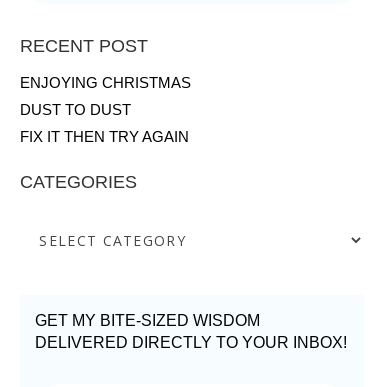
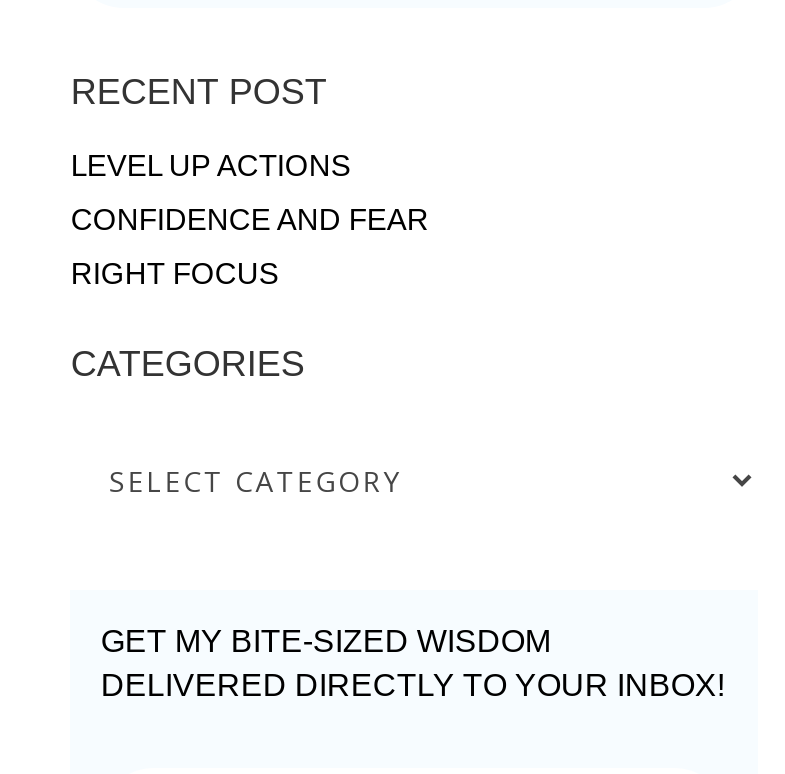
- ENJOYING CHRISTMAS
+ LEVEL UP ACTIONS

- DUST TO DUST
+ CONFIDENCE AND FEAR

- FIX IT THEN TRY AGAIN
+ RIGHT FOCUS
